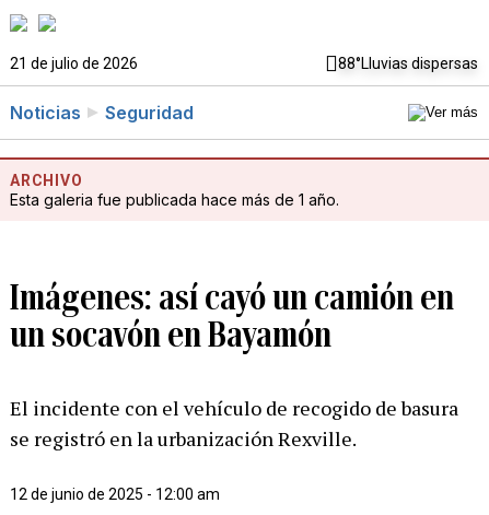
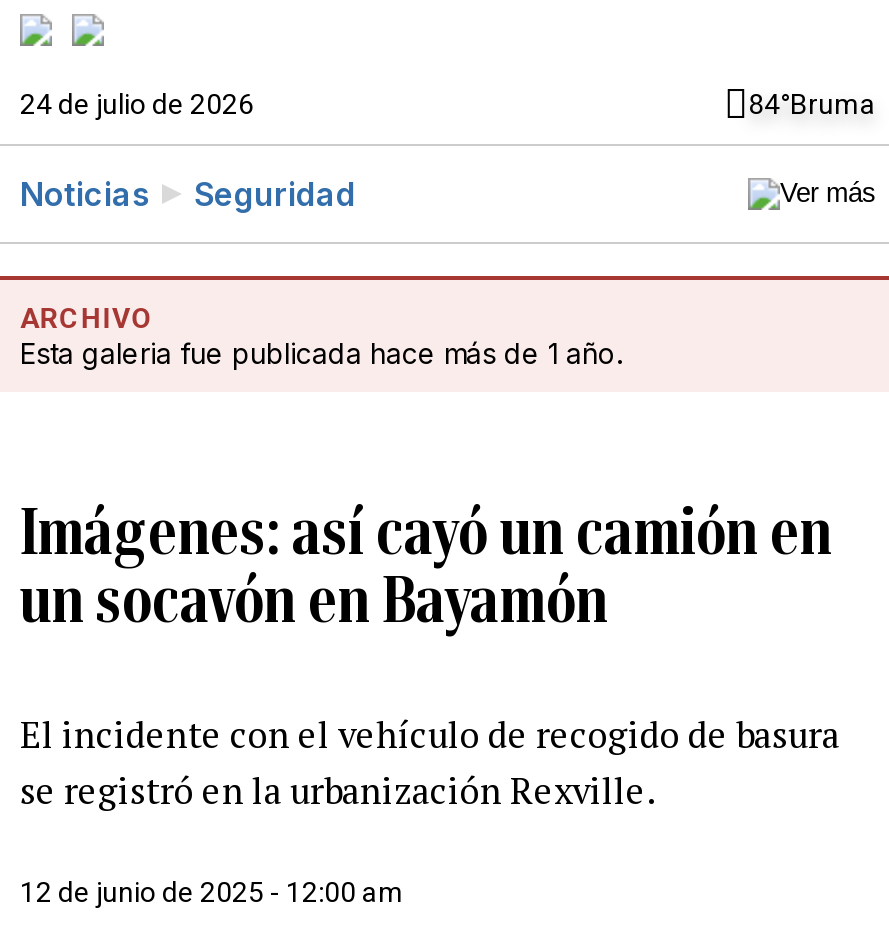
- 21 de julio de 2026
- 88°Lluvias dispersas
+ 24 de julio de 2026
+ 84°Bruma
